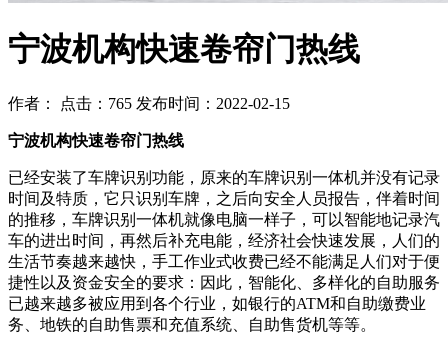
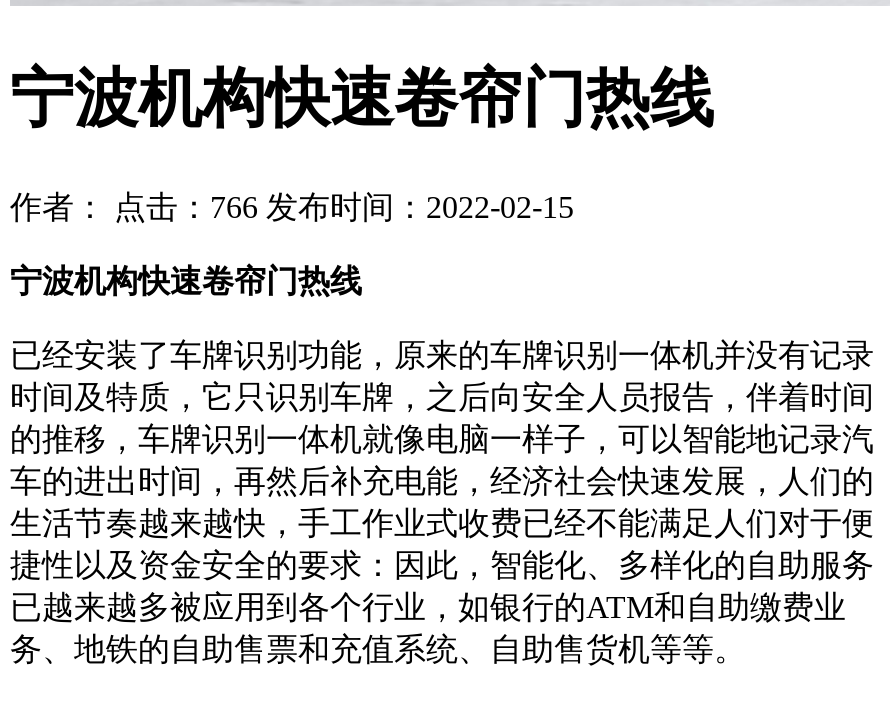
- 作者： 点击：765 发布时间：2022-02-15
+ 作者： 点击：766 发布时间：2022-02-15
